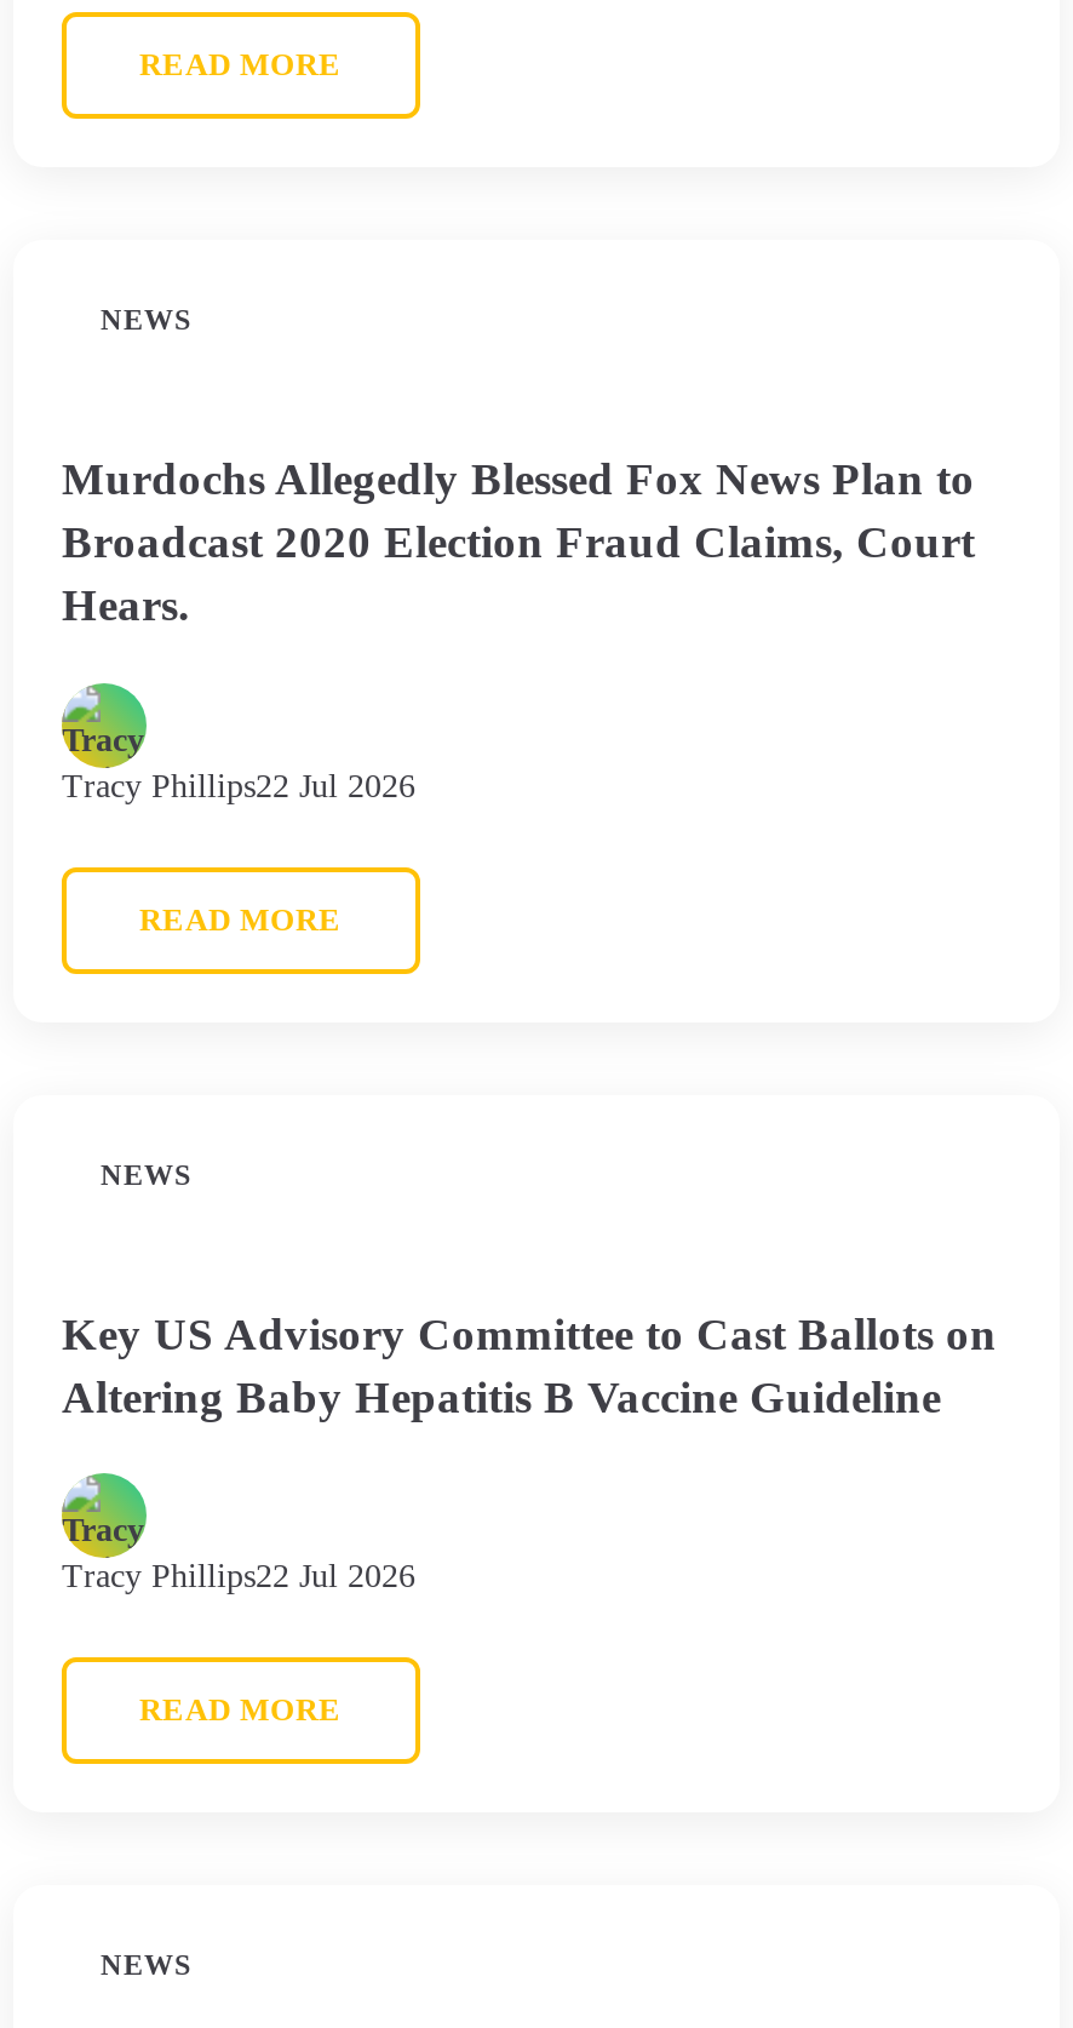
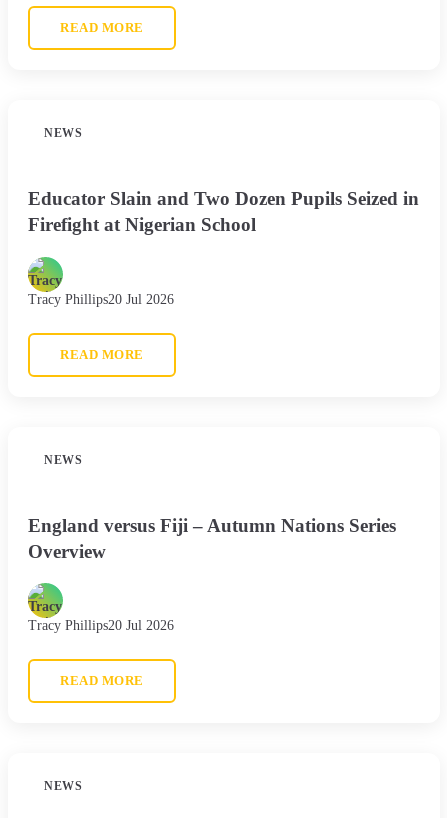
- Murdochs Allegedly Blessed Fox News Plan to
- Broadcast 2020 Election Fraud Claims, Court
- Hears.
+ Educator Slain and Two Dozen Pupils Seized in
+ Firefight at Nigerian School

- Tracy Phillips22 Jul 2026
+ Tracy Phillips20 Jul 2026

- Key US Advisory Committee to Cast Ballots on
- Altering Baby Hepatitis B Vaccine Guideline
+ England versus Fiji – Autumn Nations Series
+ Overview

- Tracy Phillips22 Jul 2026
+ Tracy Phillips20 Jul 2026
